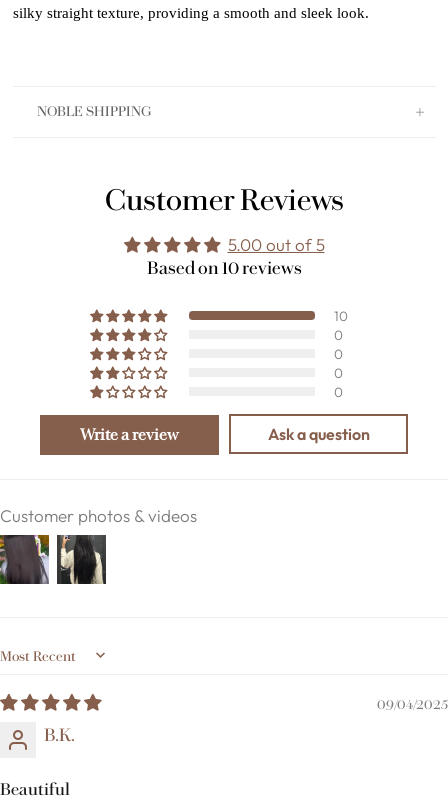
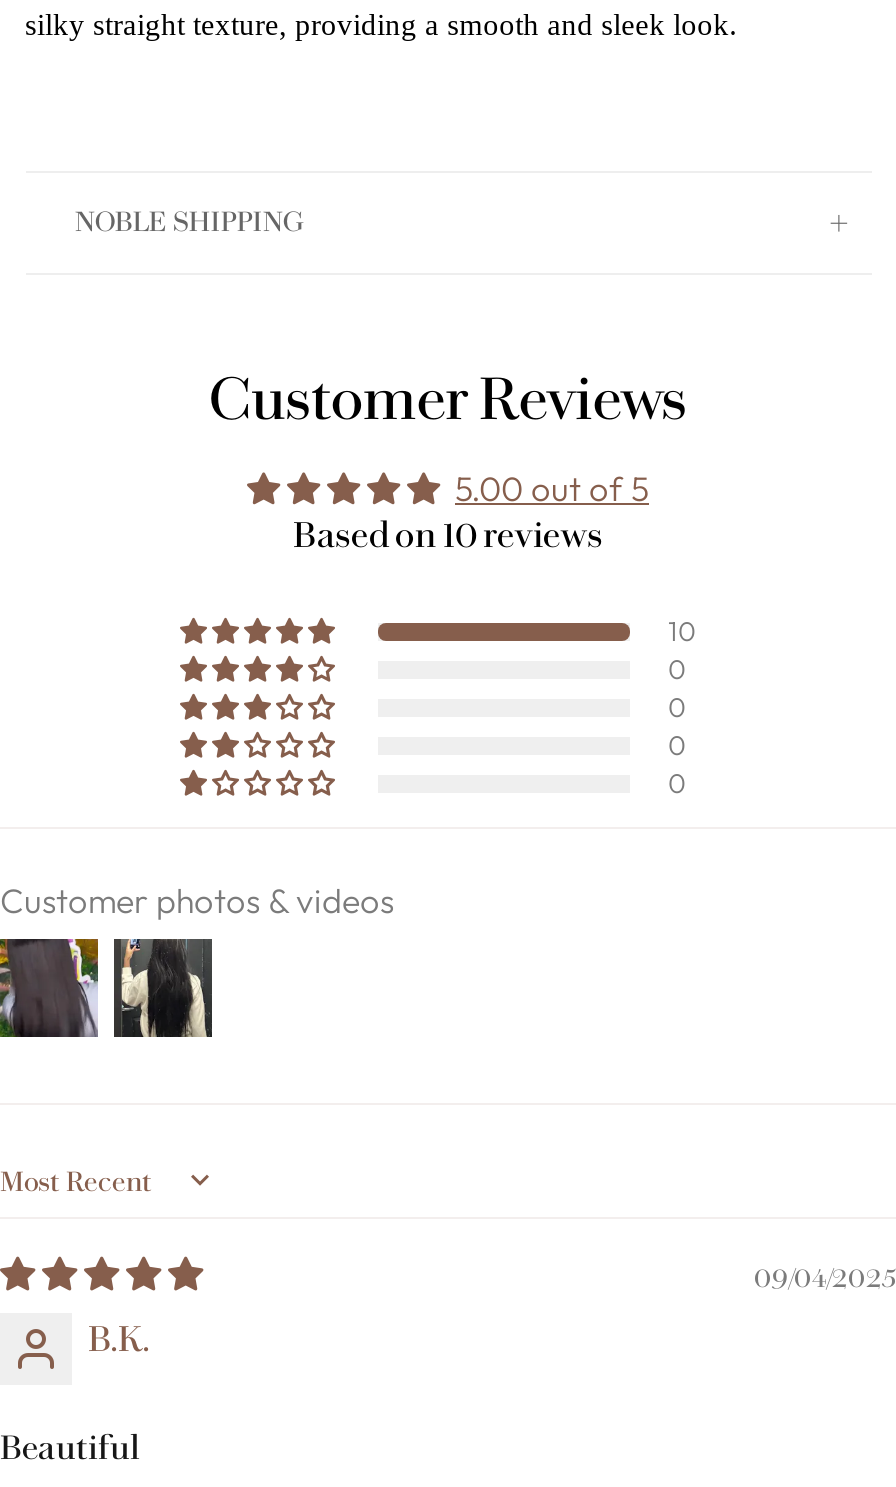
- Write a review
- Ask a question
